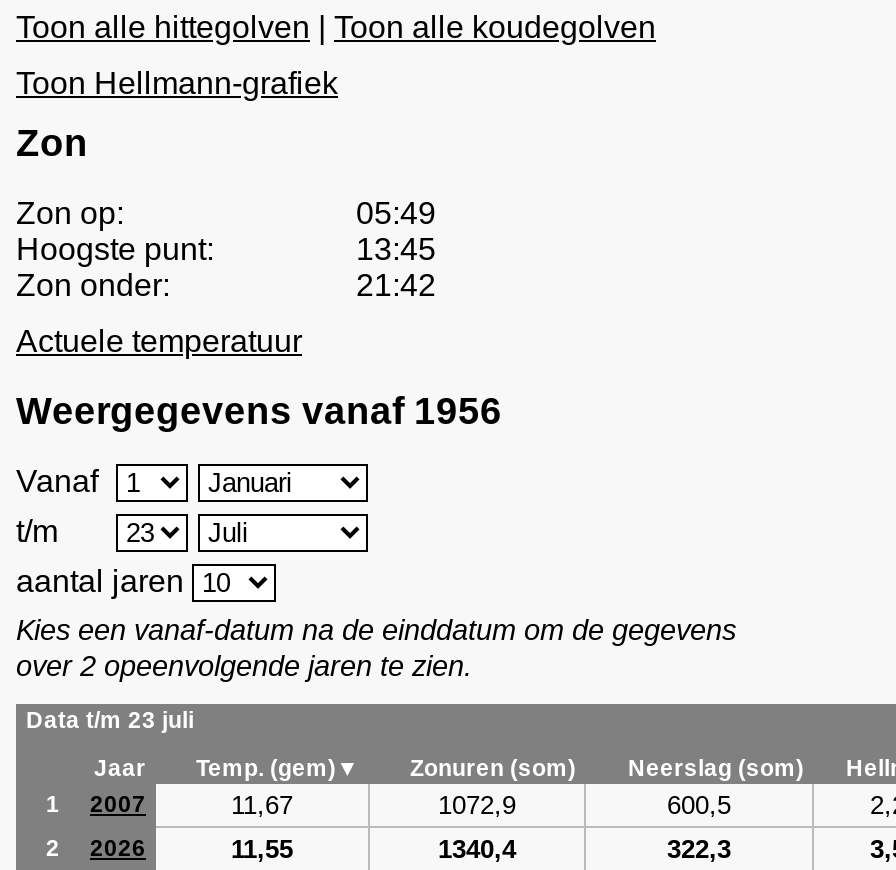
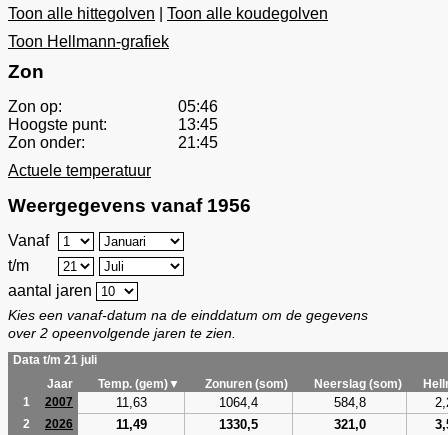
- 05:49
+ 05:46

- 21:42
+ 21:45

- Data t/m 23 juli
+ Data t/m 21 juli

- 11,67
+ 11,63

- 1072,9
+ 1064,4

- 600,5
+ 584,8

- 11,55
+ 11,49

- 1340,4
+ 1330,5

- 322,3
+ 321,0
